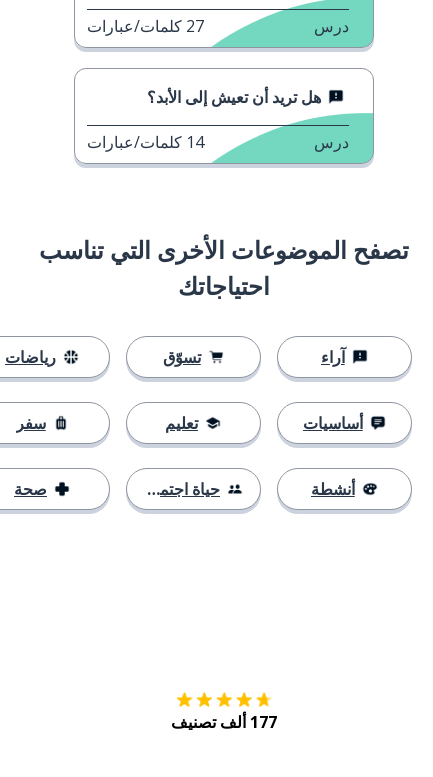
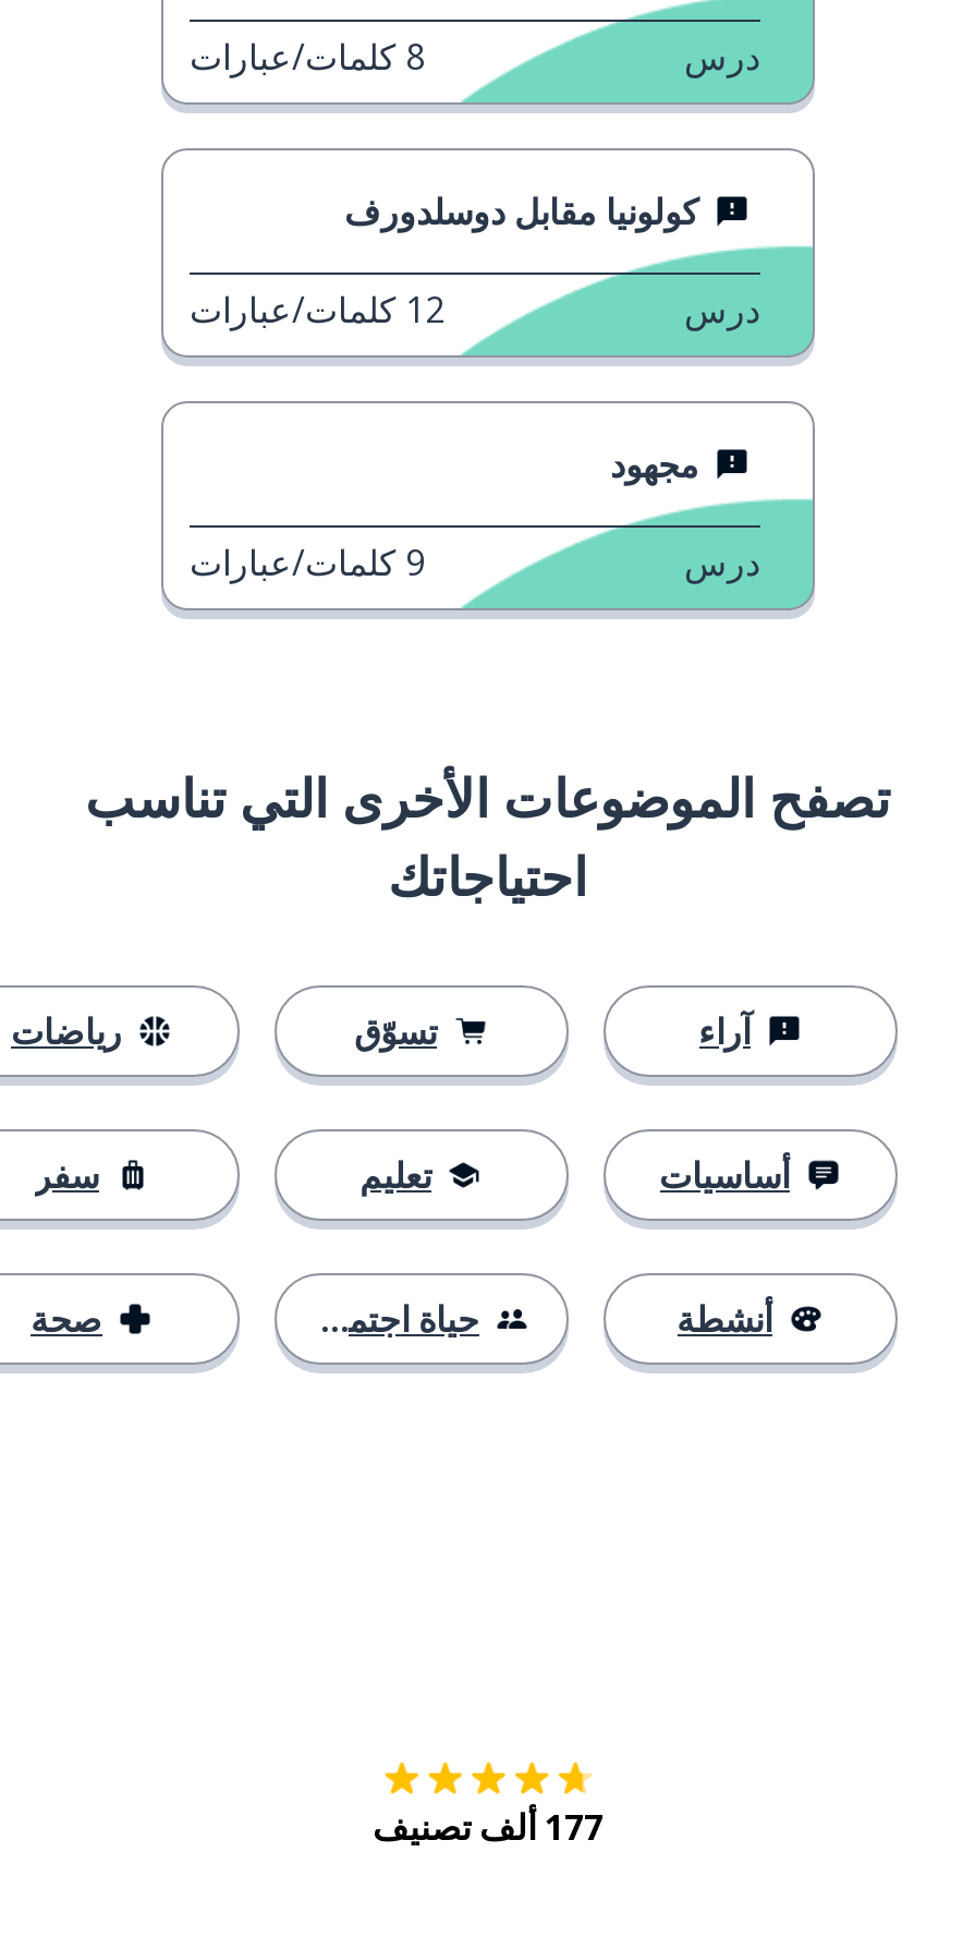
- 27 كلمات/عبارات
+ 8 كلمات/عبارات

- هل تريد أن تعيش إلى الأبد؟
+ كولونيا مقابل دوسلدورف

- 14 كلمات/عبارات
+ 12 كلمات/عبارات
+ مجهود
+ درس
+ 9 كلمات/عبارات
